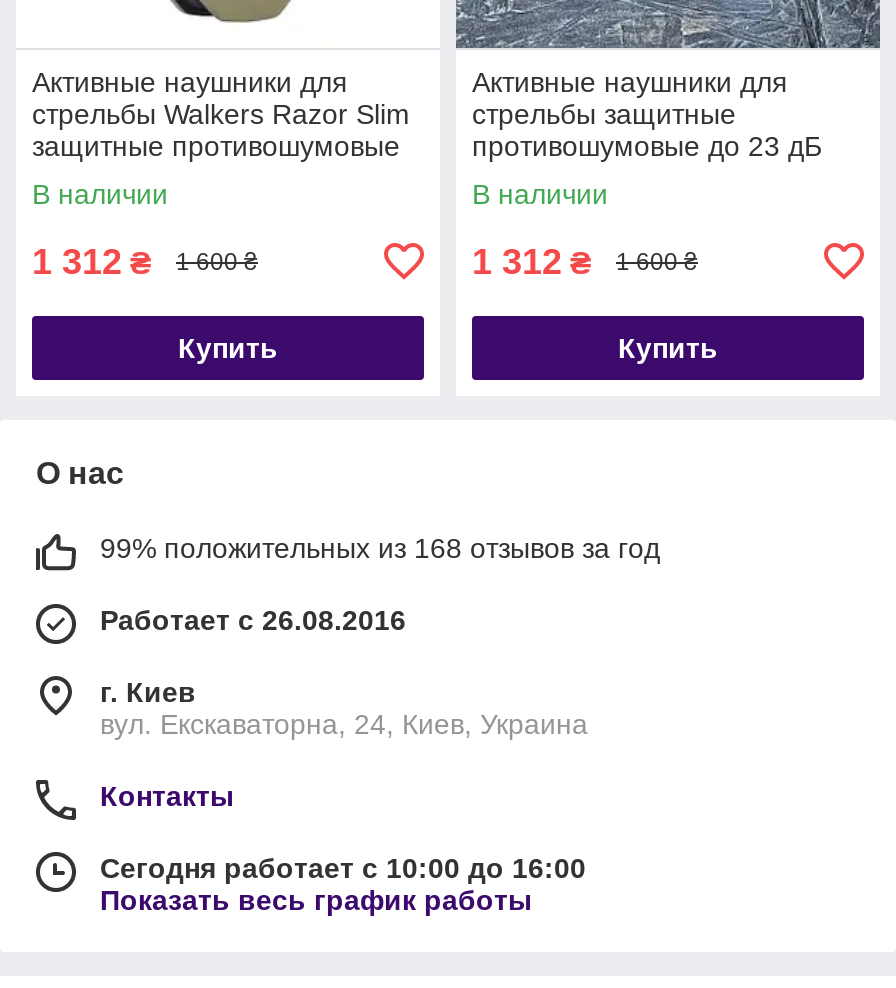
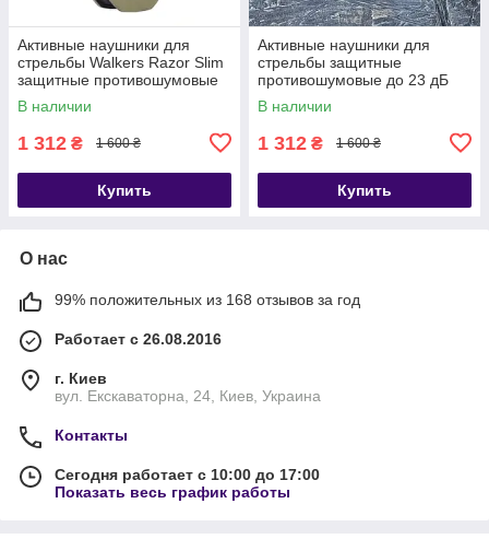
- Сегодня работает с 10:00 до 16:00
+ Сегодня работает с 10:00 до 17:00
